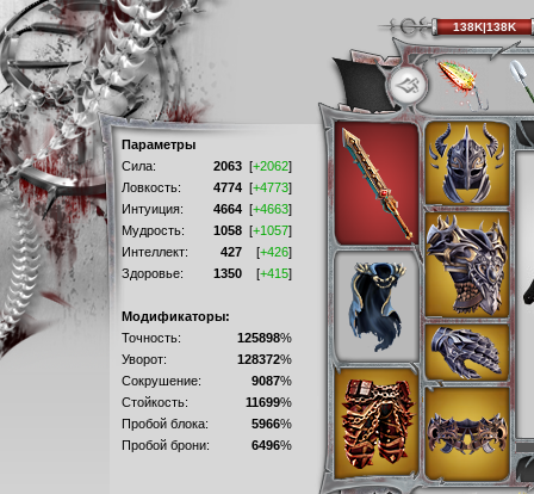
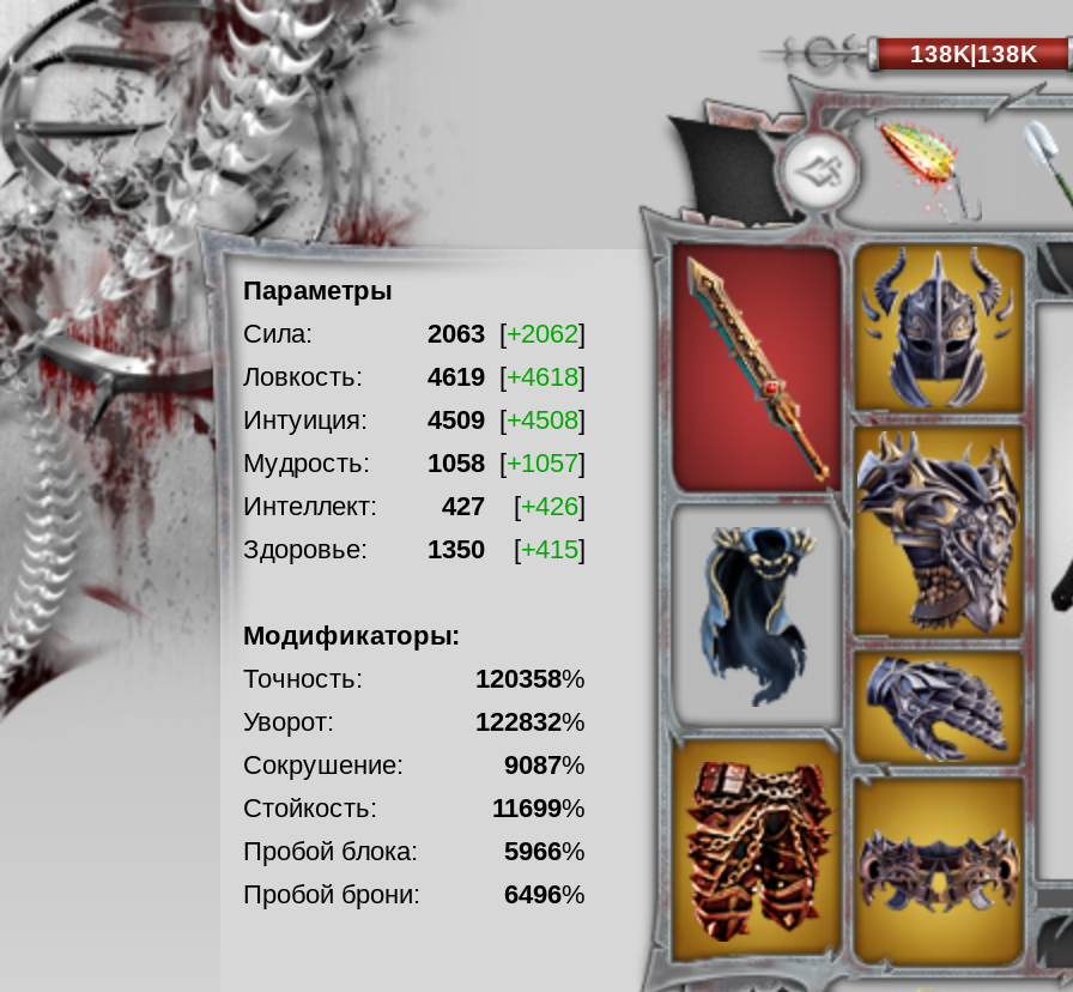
- 4774 [+4773]
+ 4619 [+4618]

- 4664 [+4663]
+ 4509 [+4508]

- 125898%
+ 120358%

- 128372%
+ 122832%
